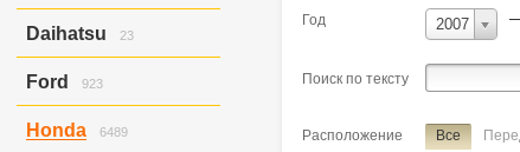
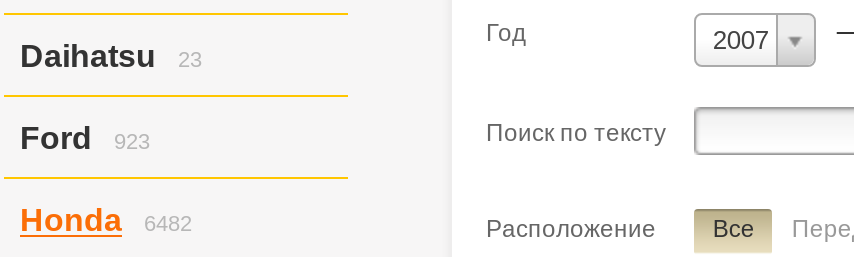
- 6489
+ 6482
